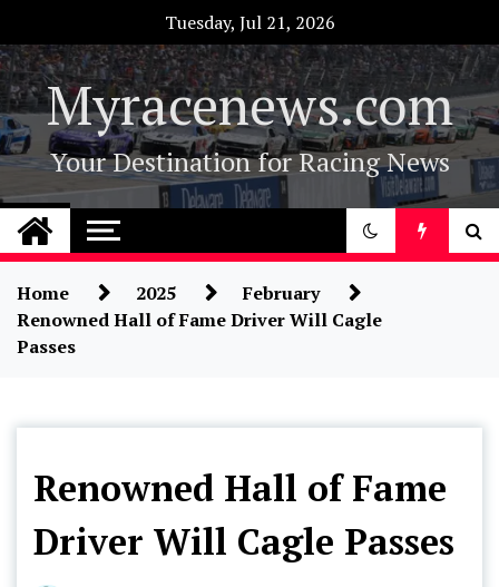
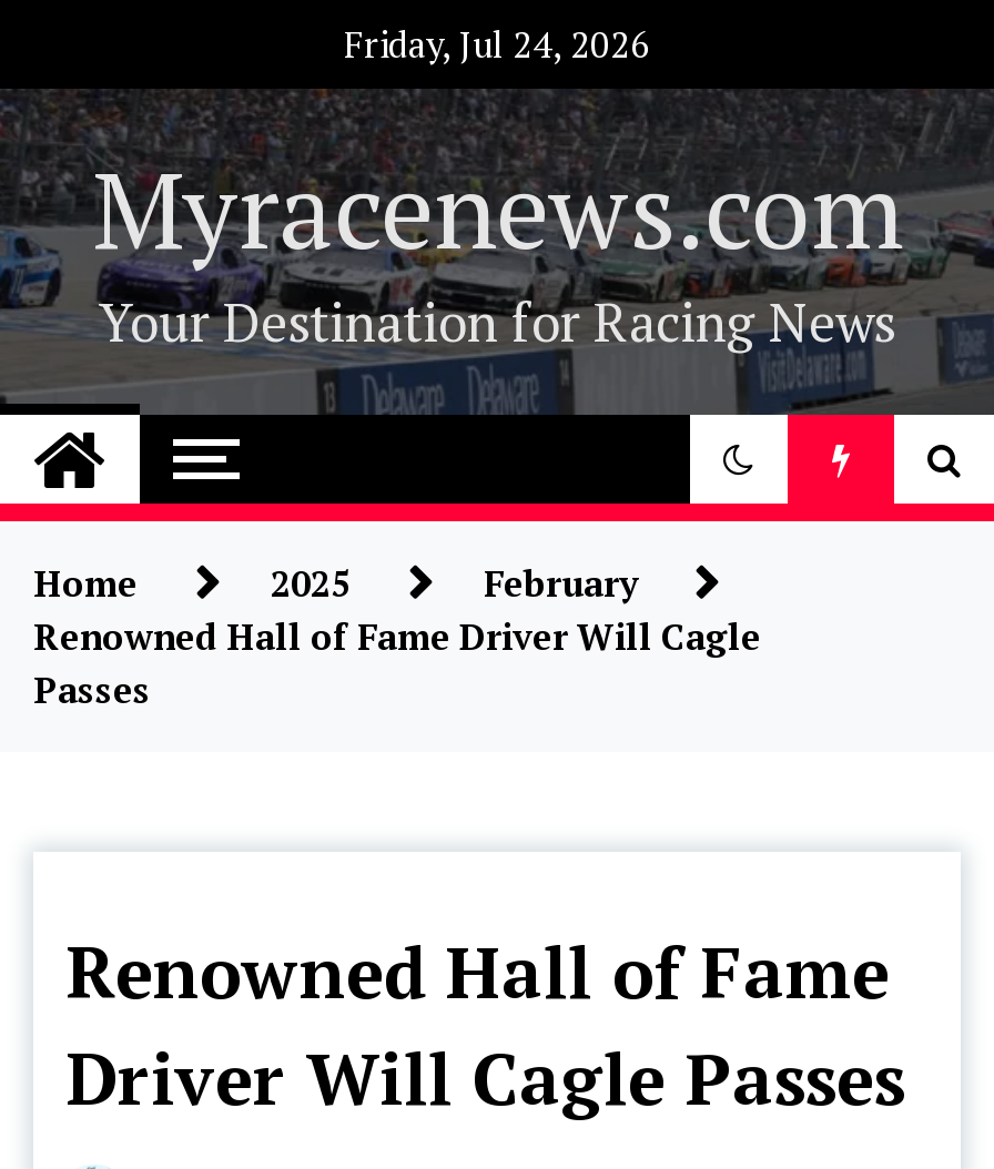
- Tuesday, Jul 21, 2026
+ Friday, Jul 24, 2026
